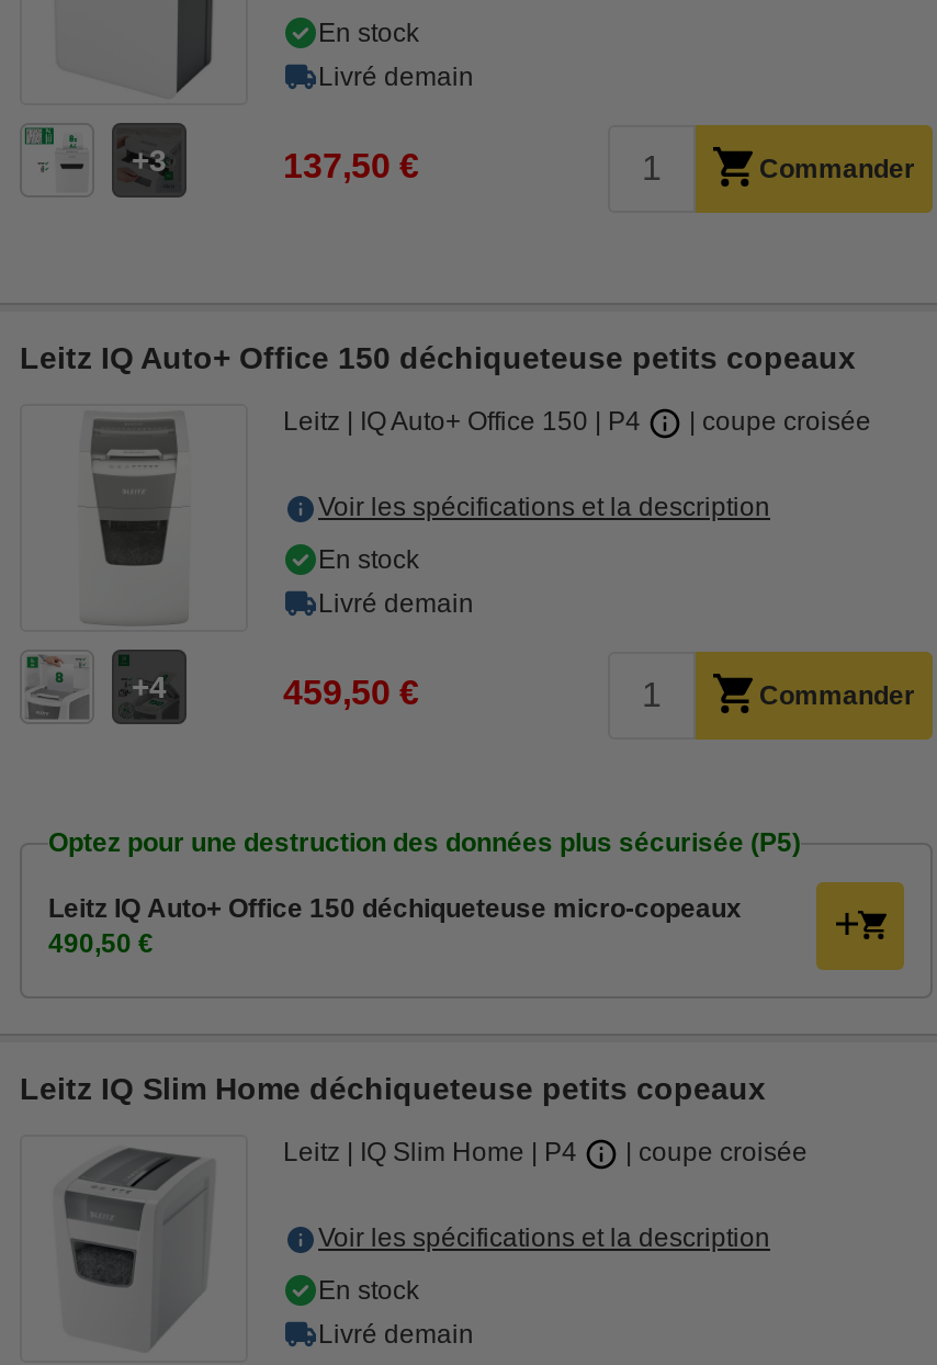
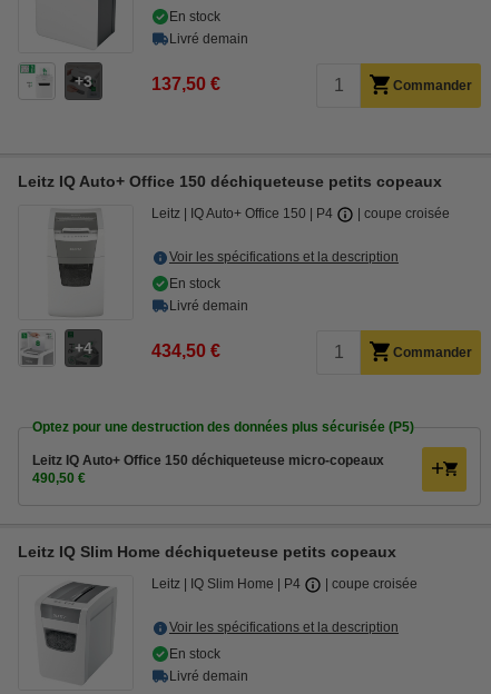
- 459,50 €
+ 434,50 €
